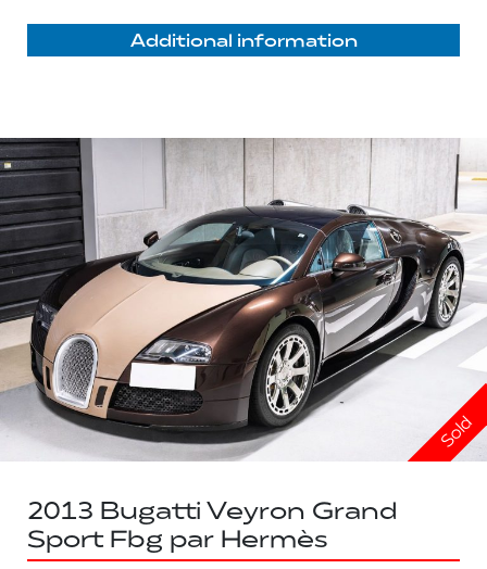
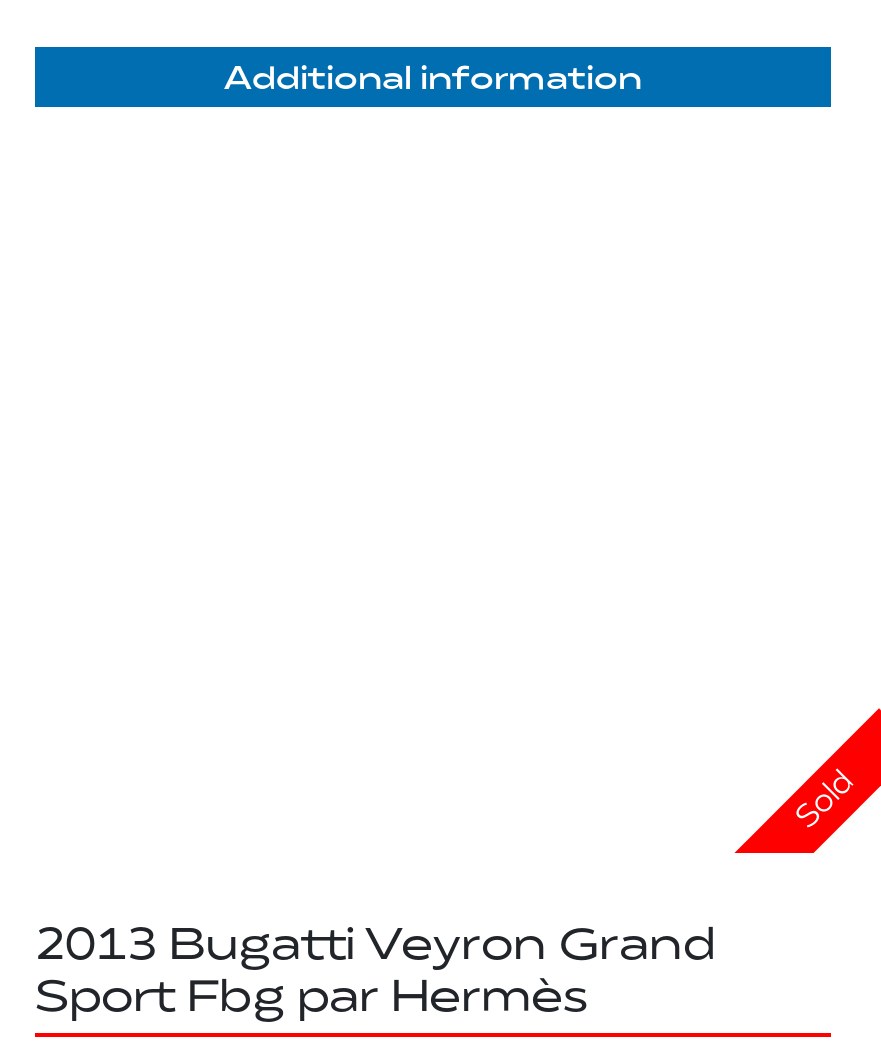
- [image]
